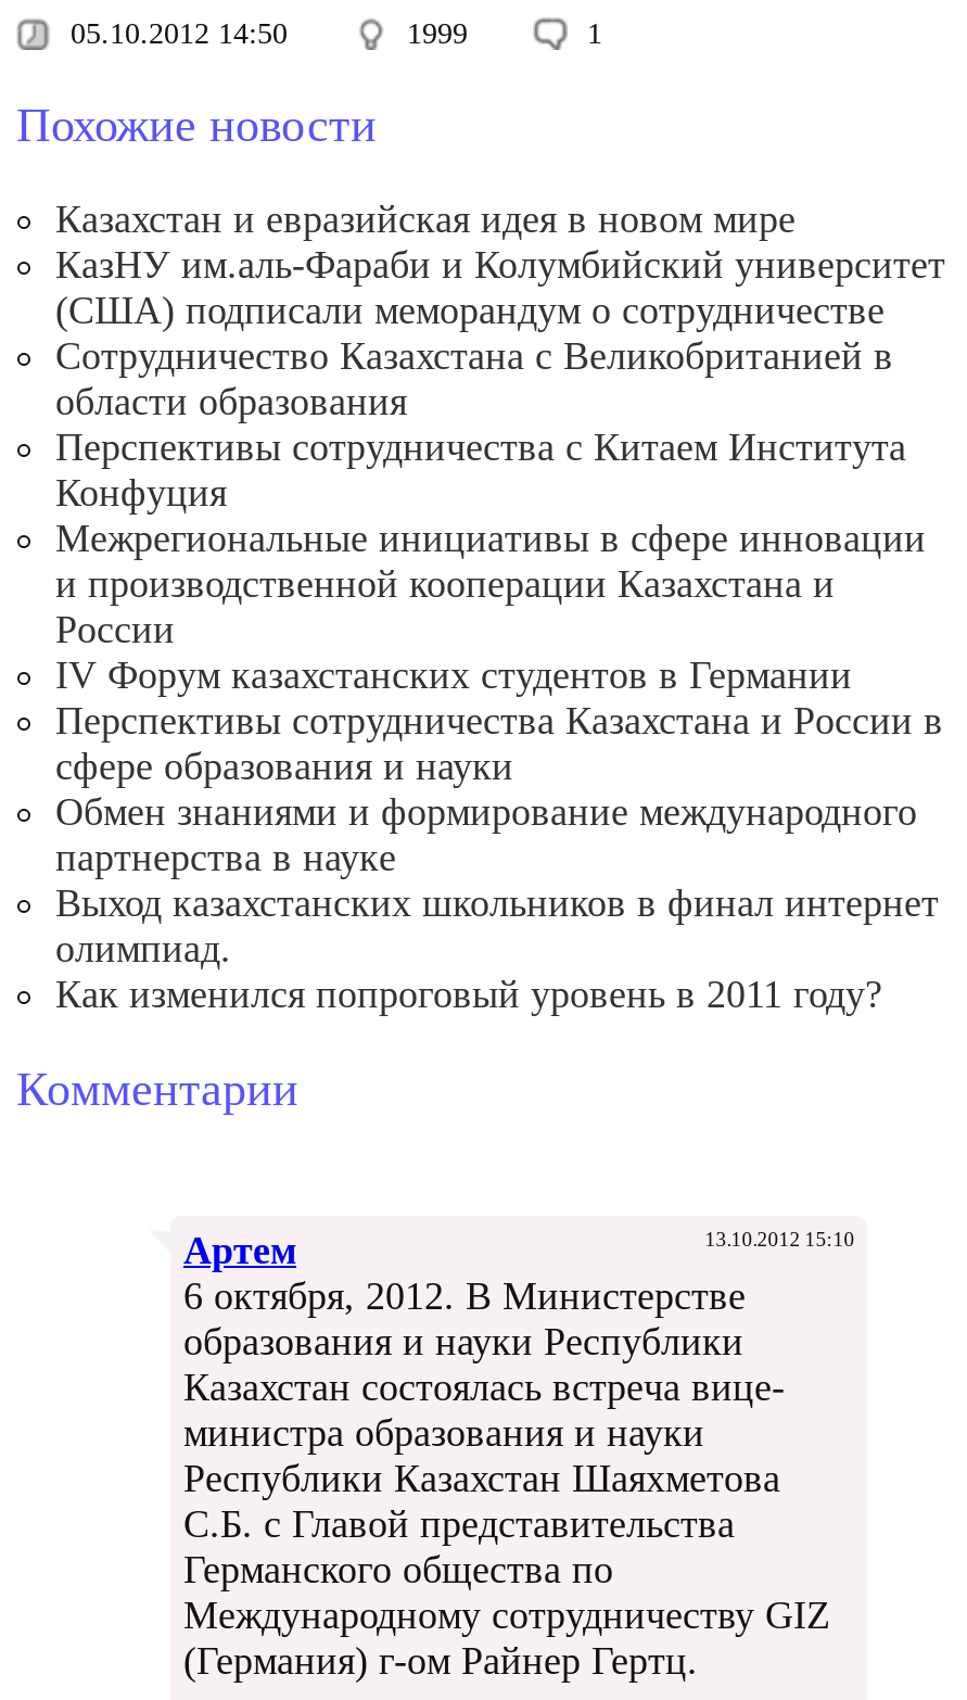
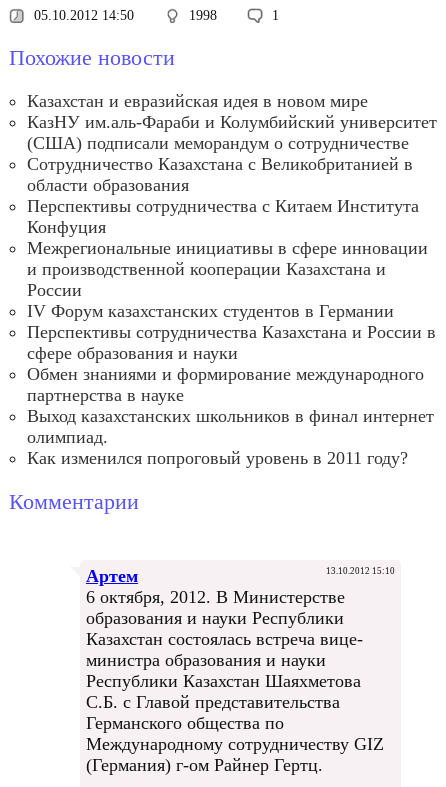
- 1999
+ 1998
